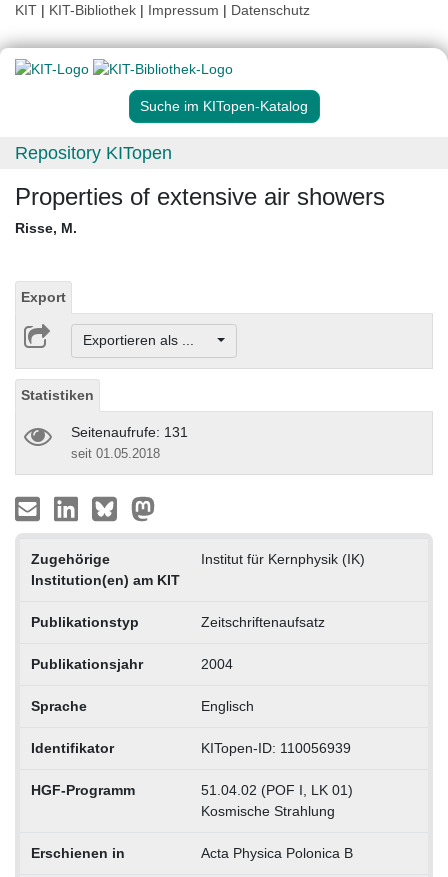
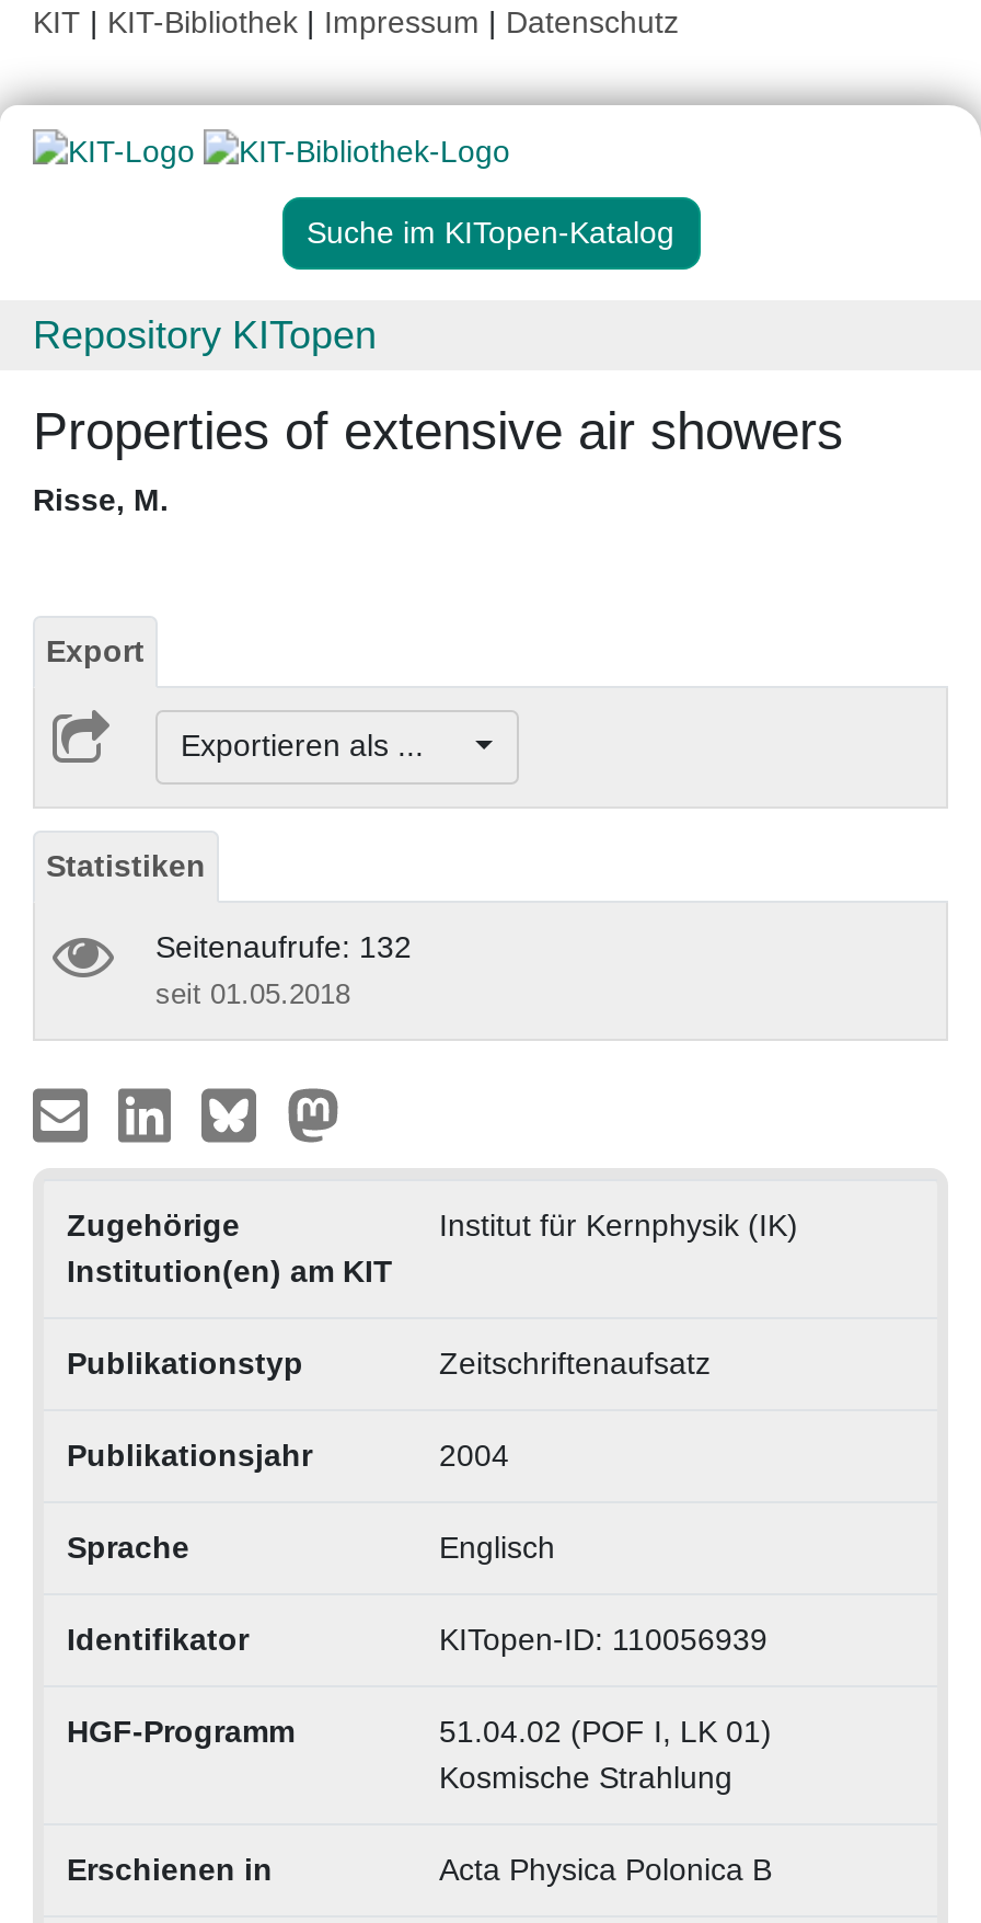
- Seitenaufrufe: 131
+ Seitenaufrufe: 132
